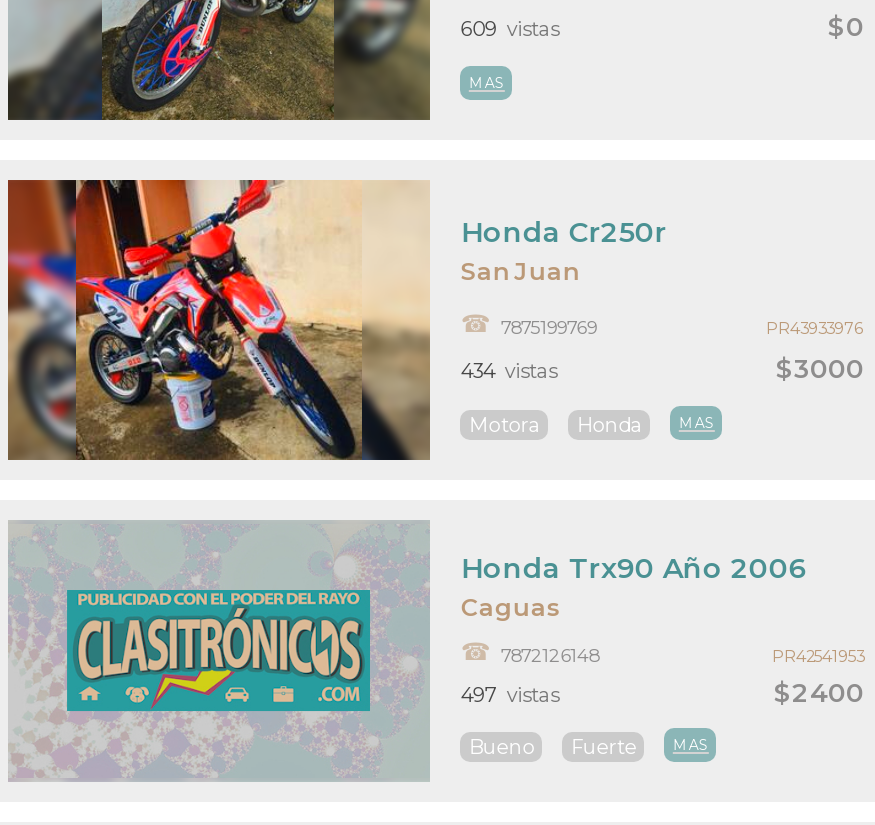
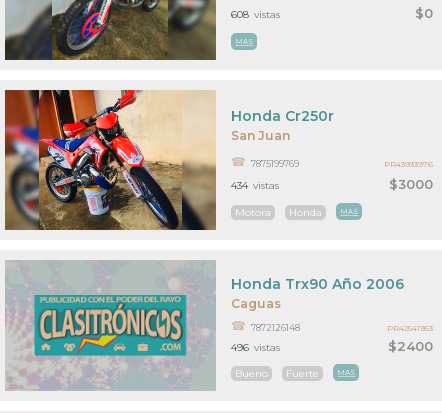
- 609 vistas
+ 608 vistas

- 497 vistas
+ 496 vistas
